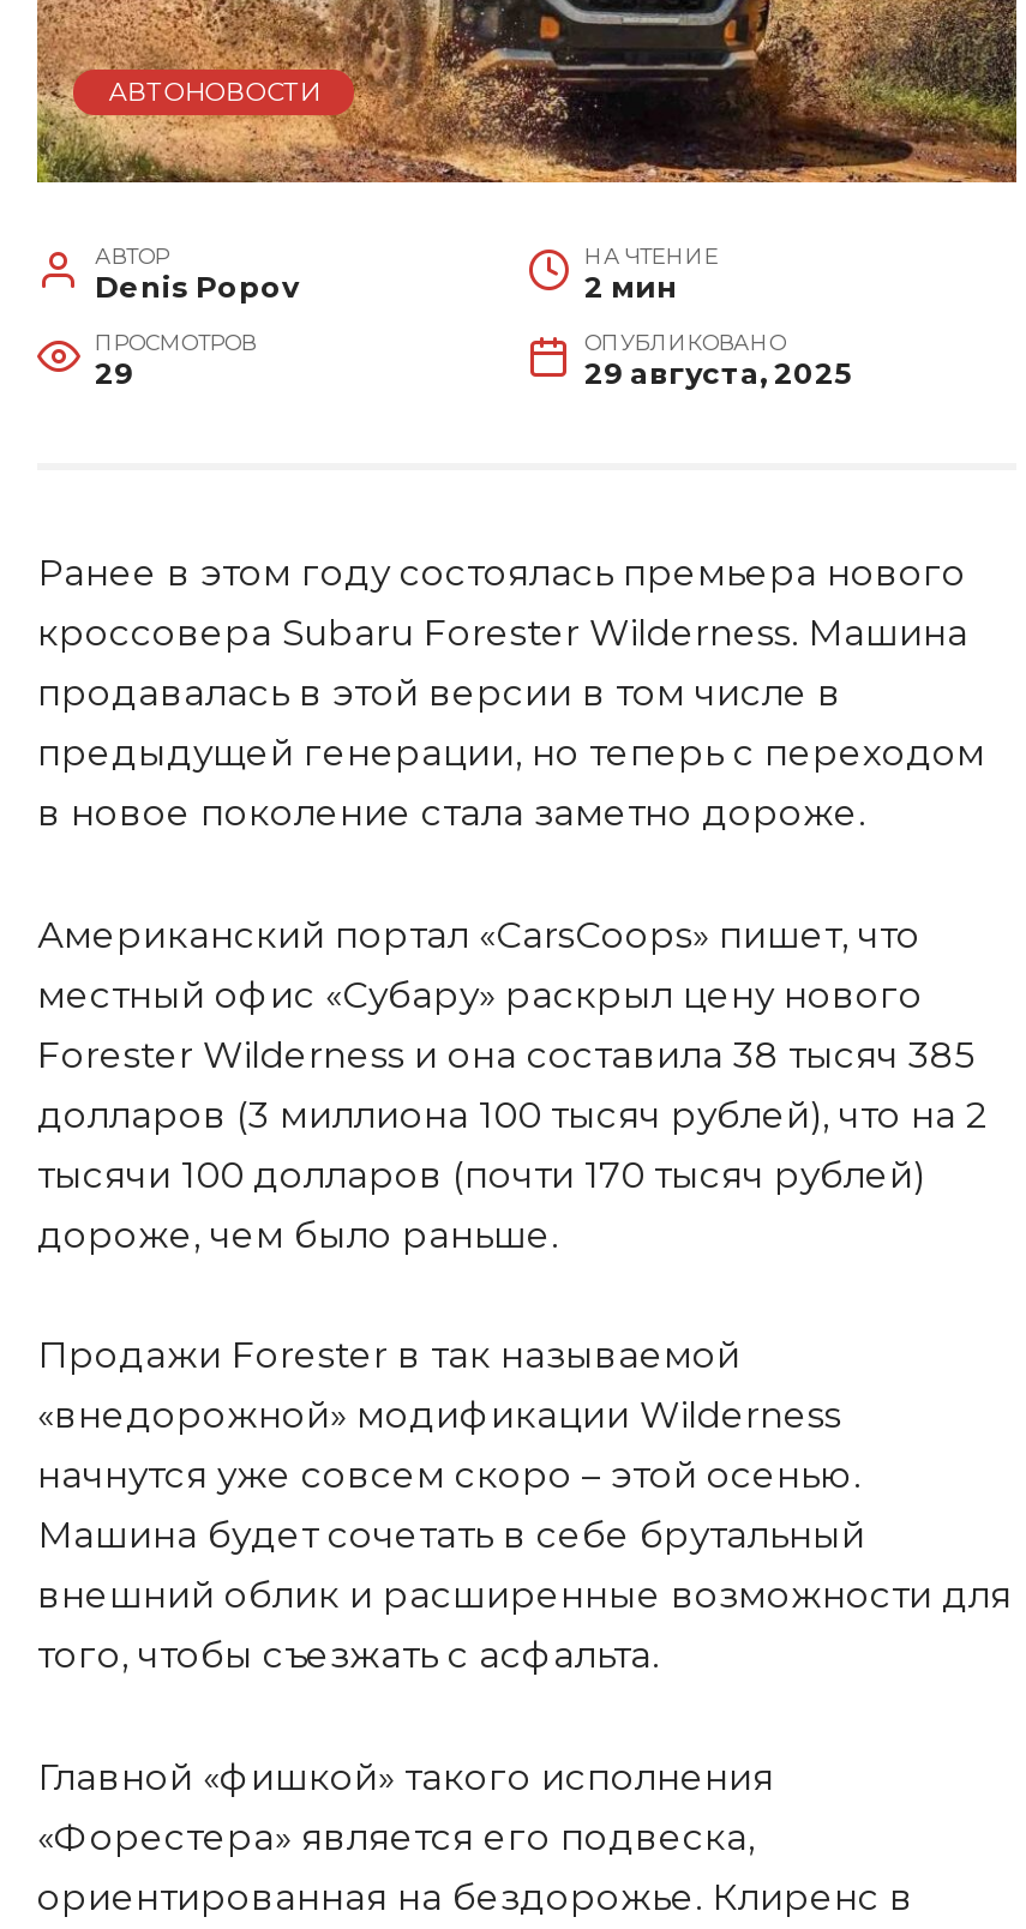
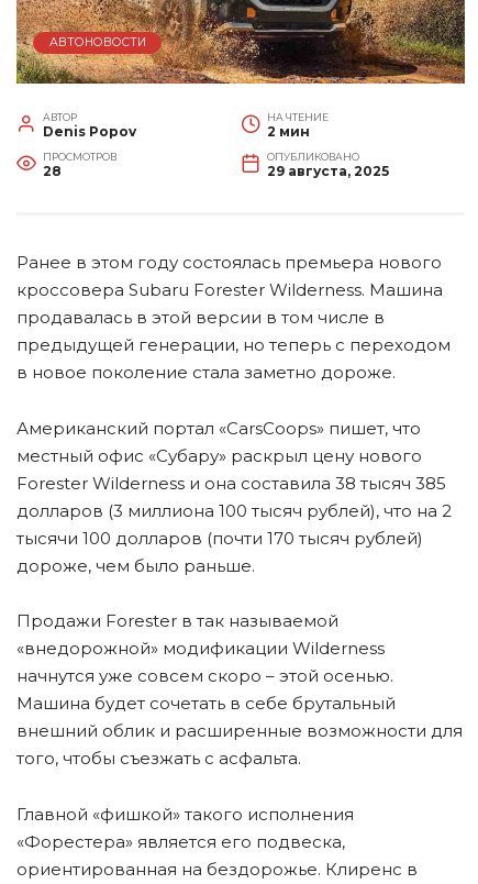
- 29
+ 28
